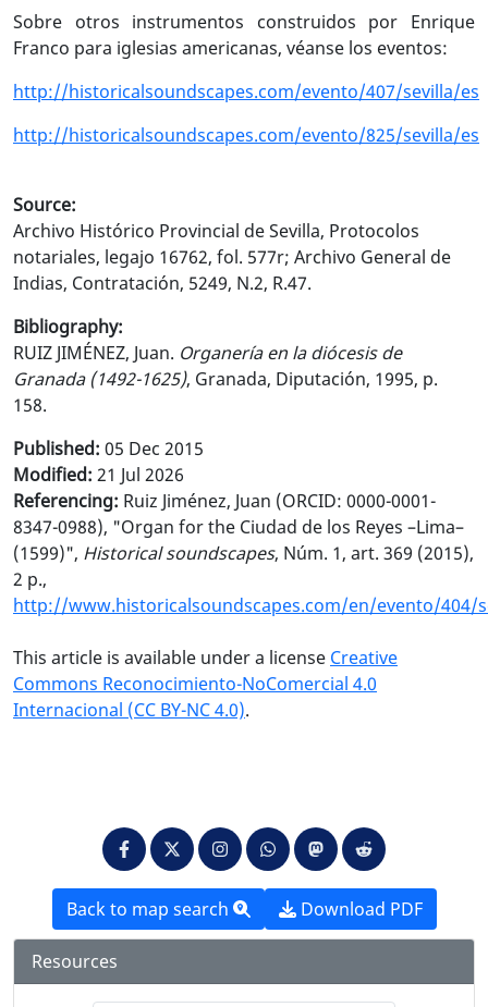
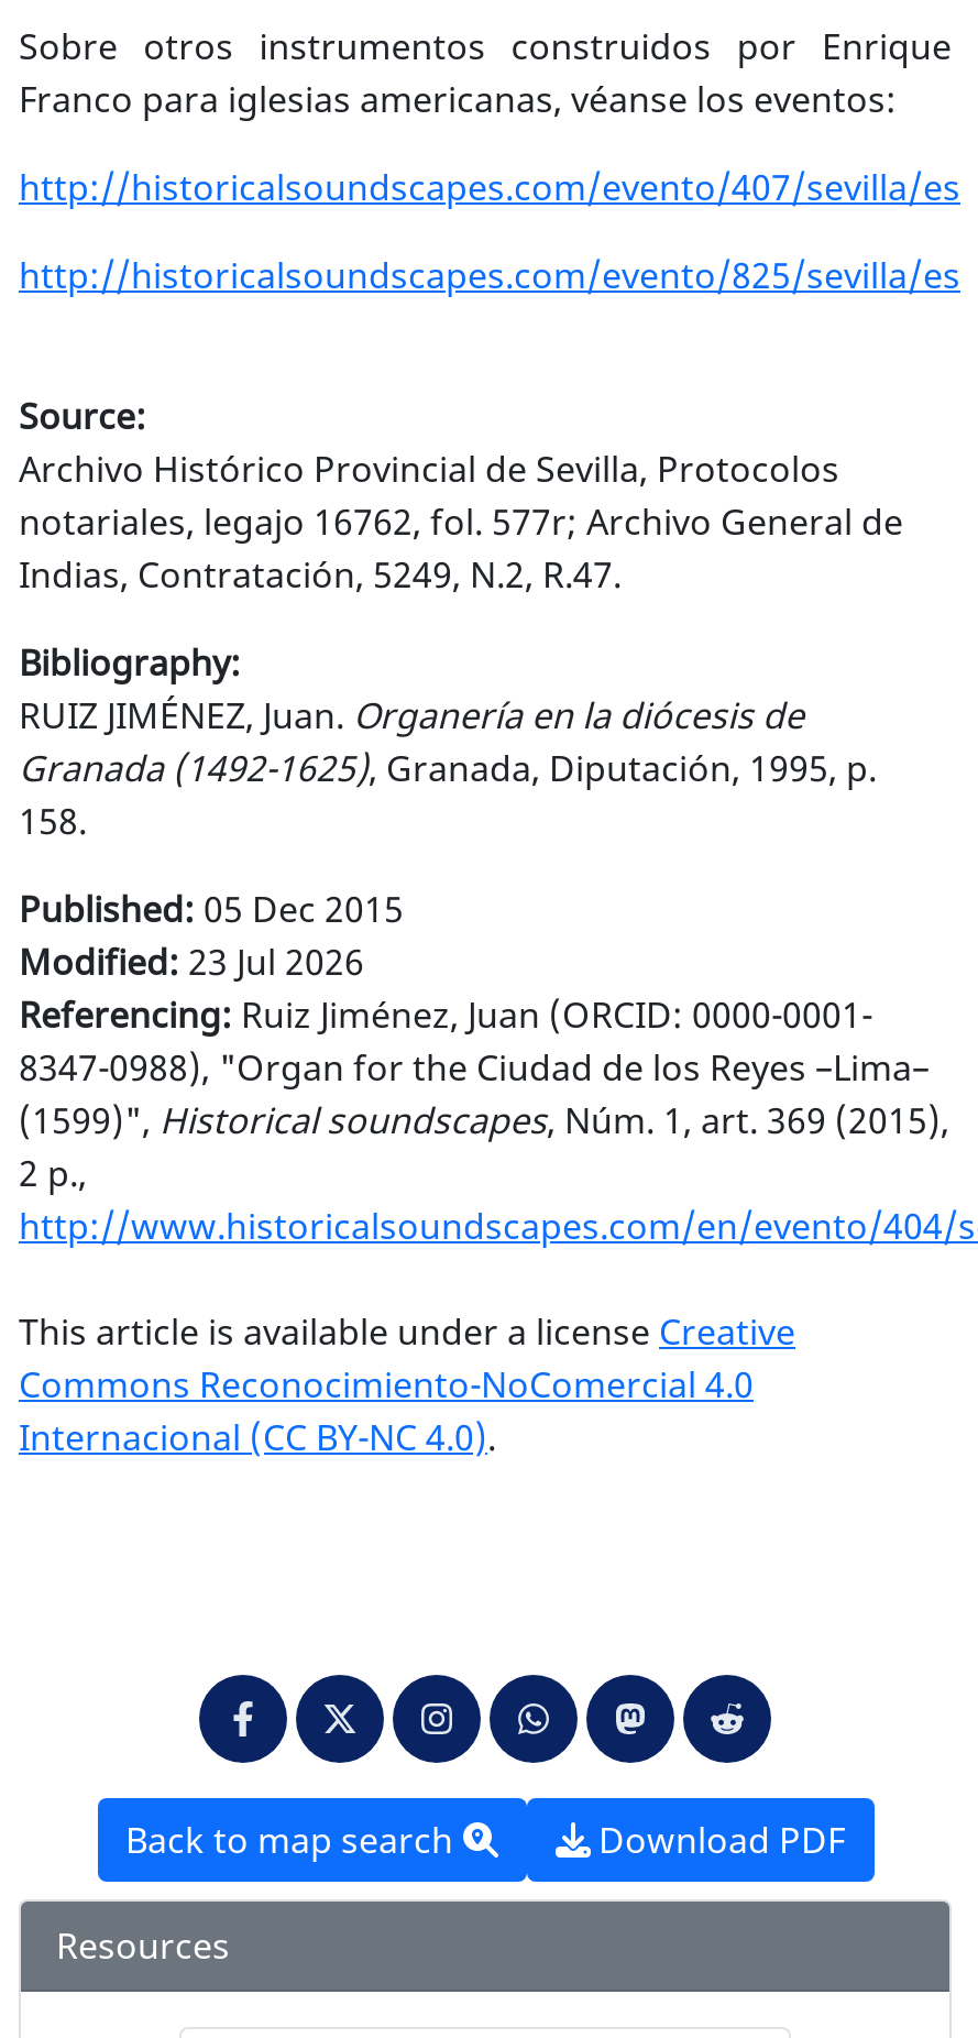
- Modified: 21 Jul 2026
+ Modified: 23 Jul 2026
